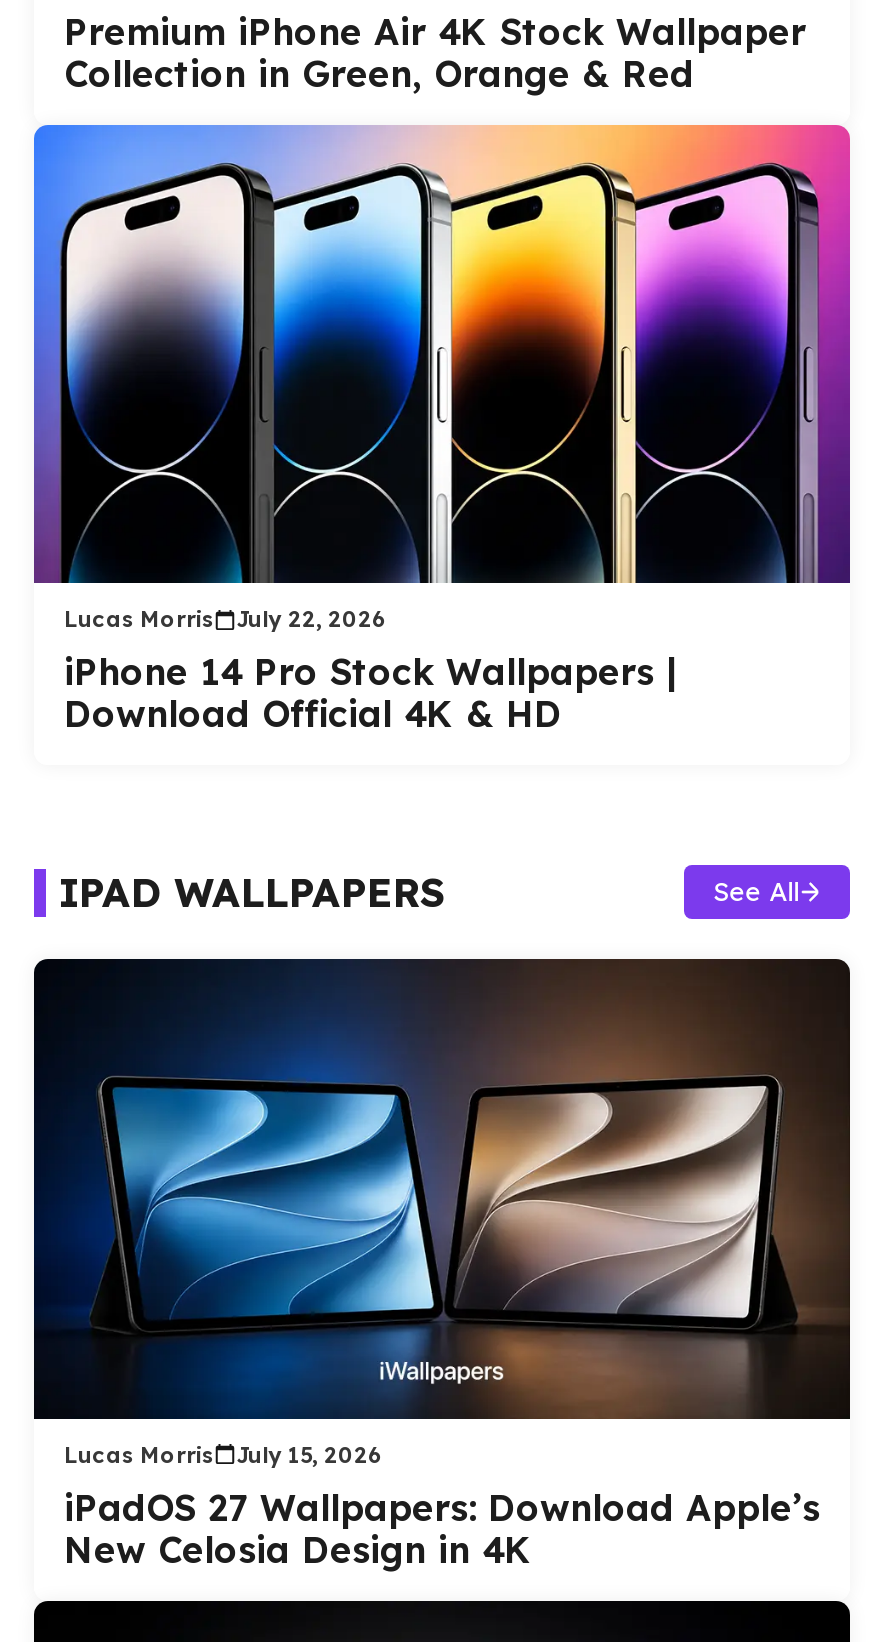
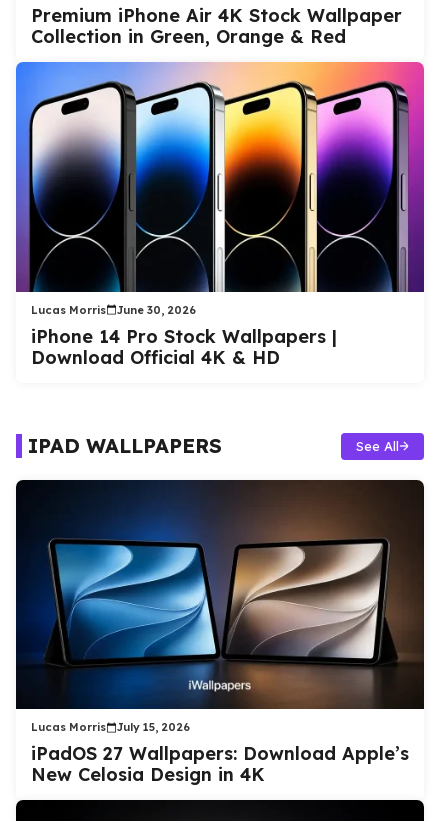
- Lucas Morris July 22, 2026
+ Lucas Morris June 30, 2026
